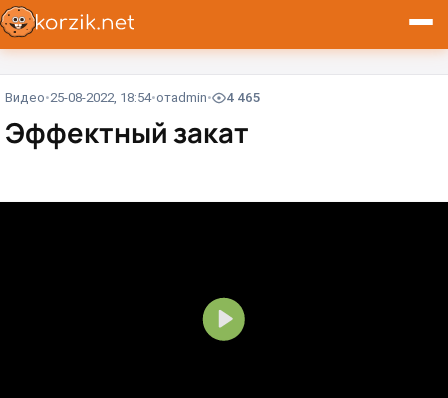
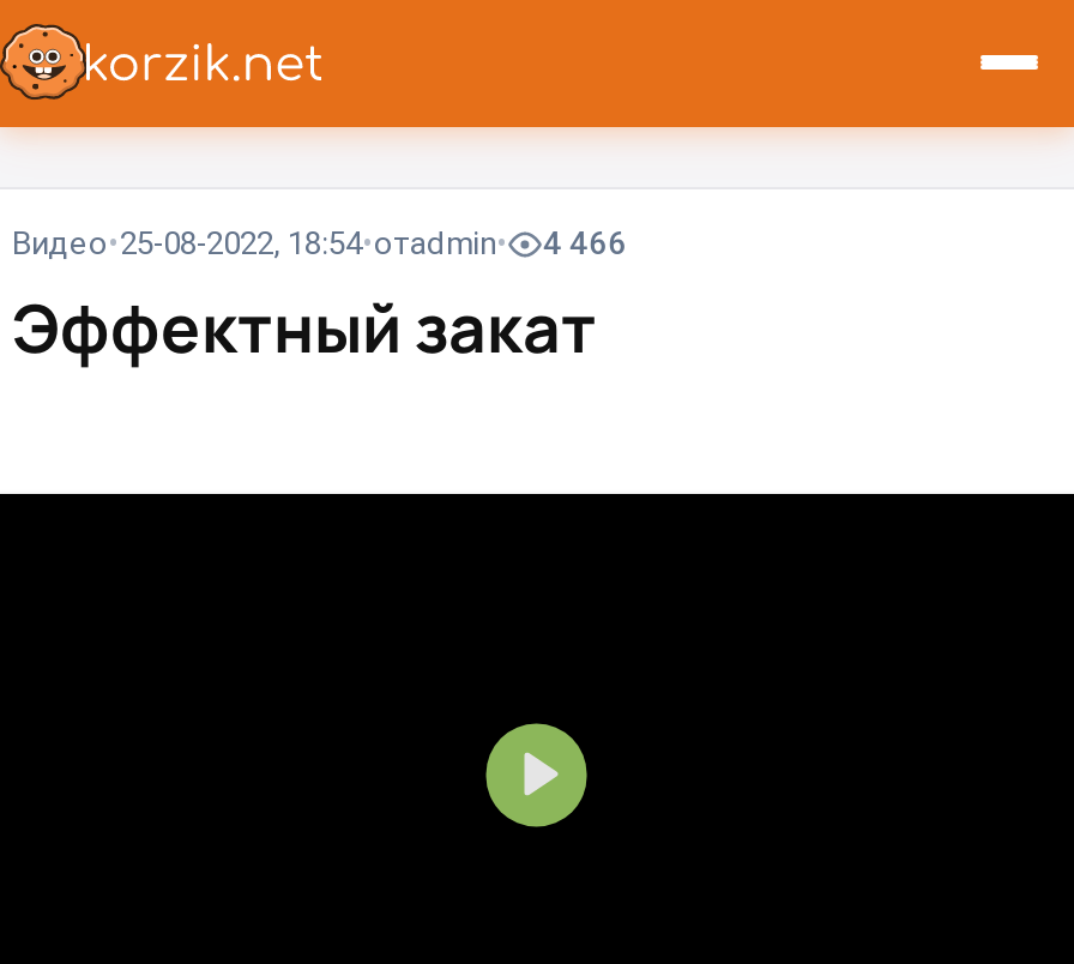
- 4 465
+ 4 466
